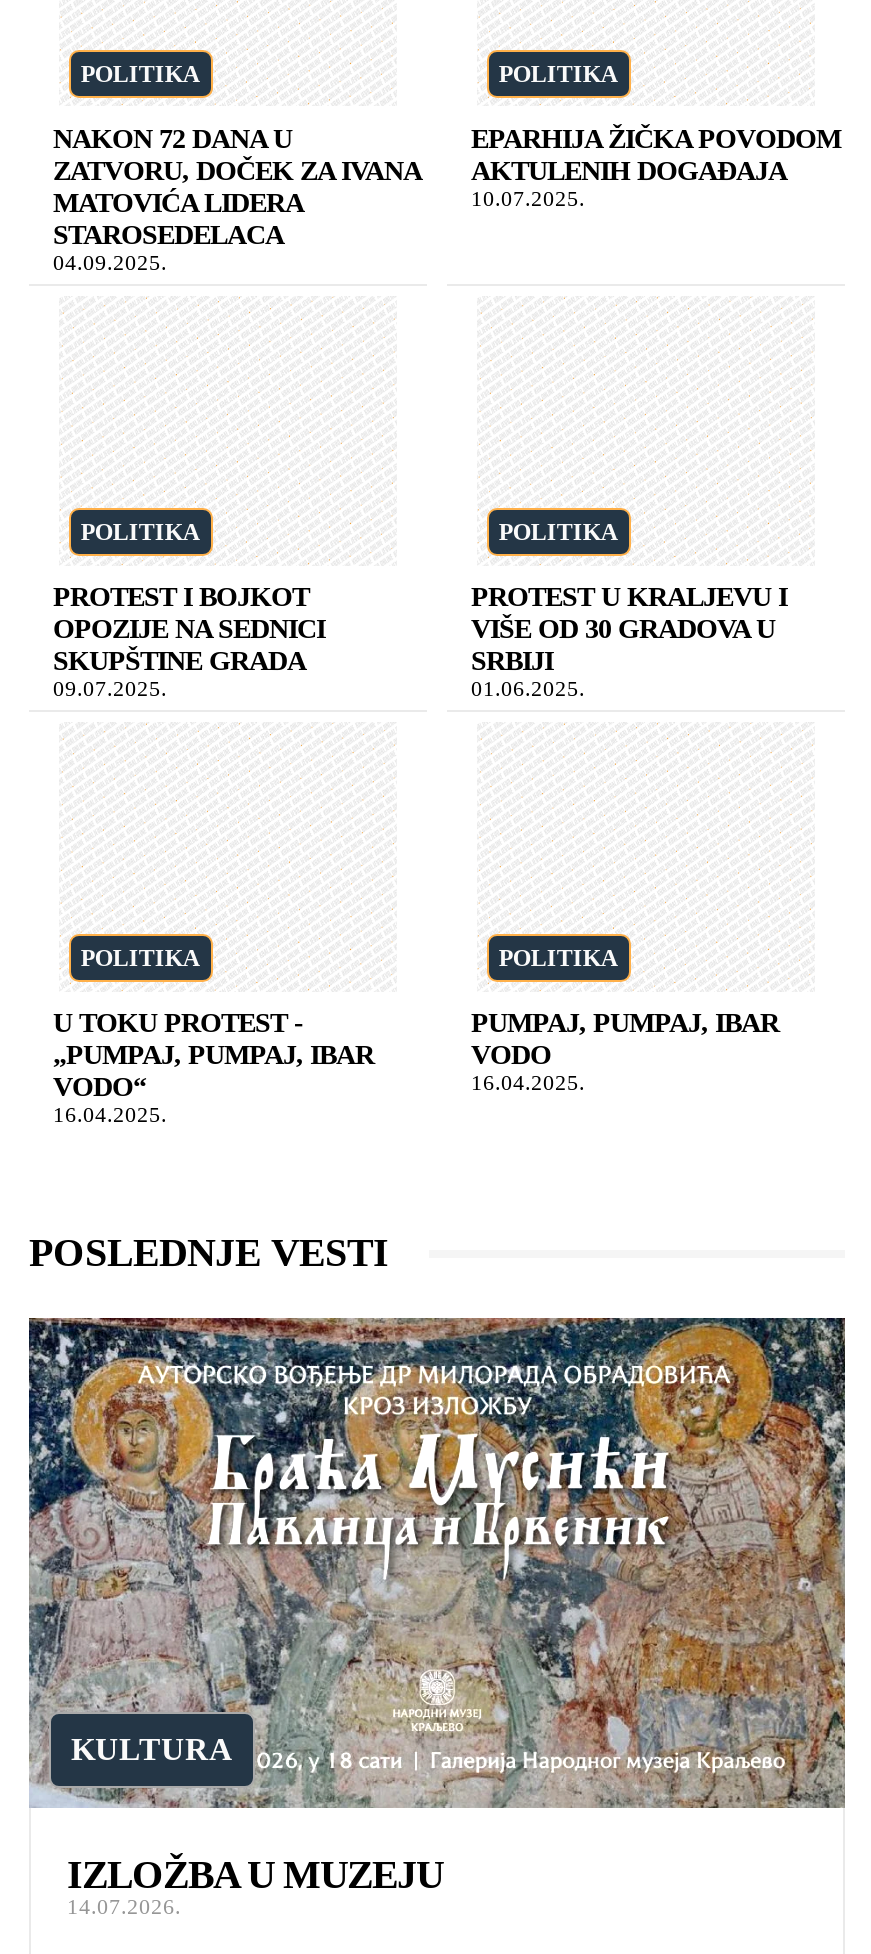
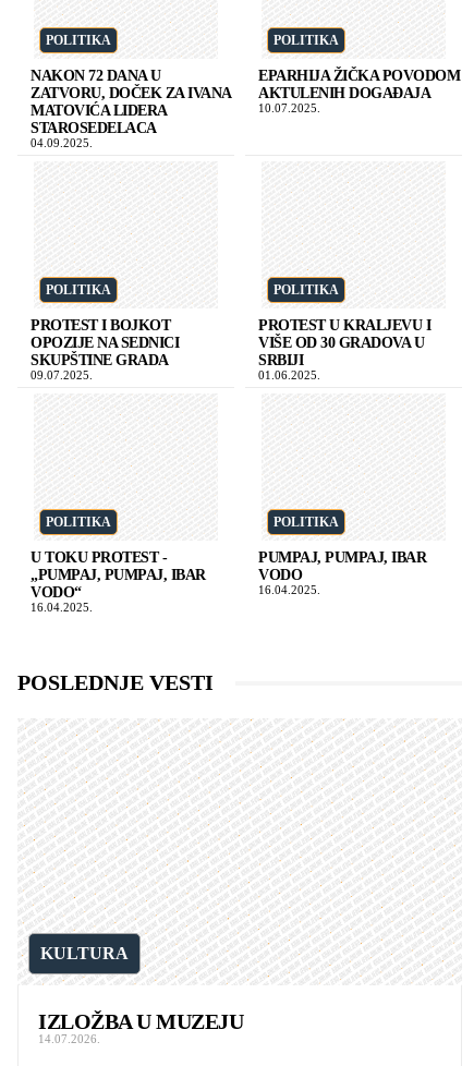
- [image]
